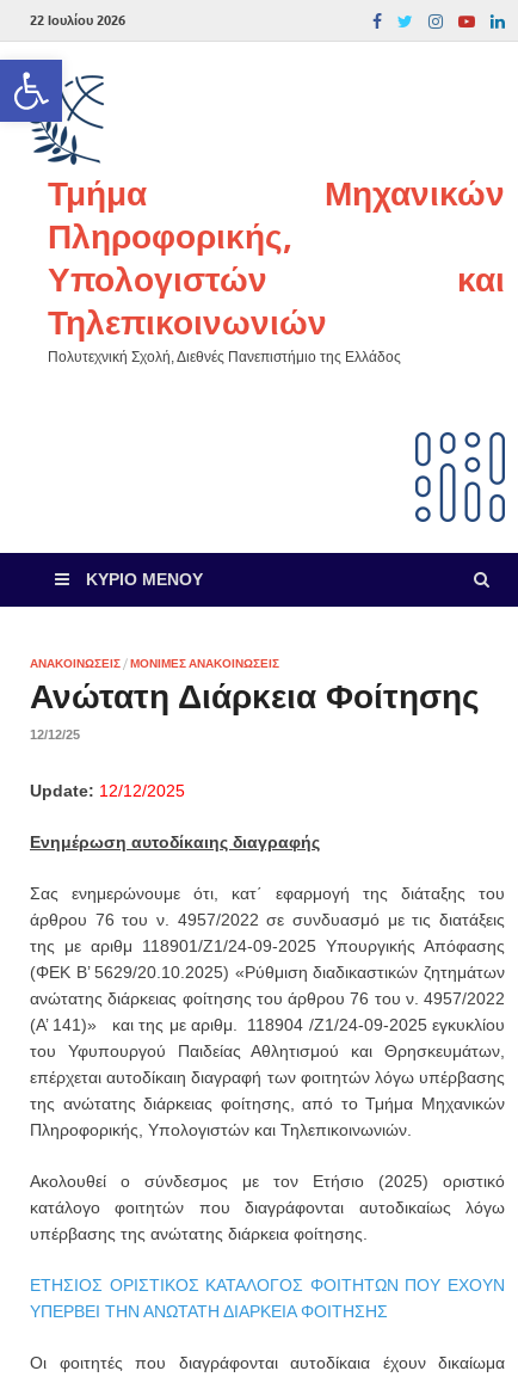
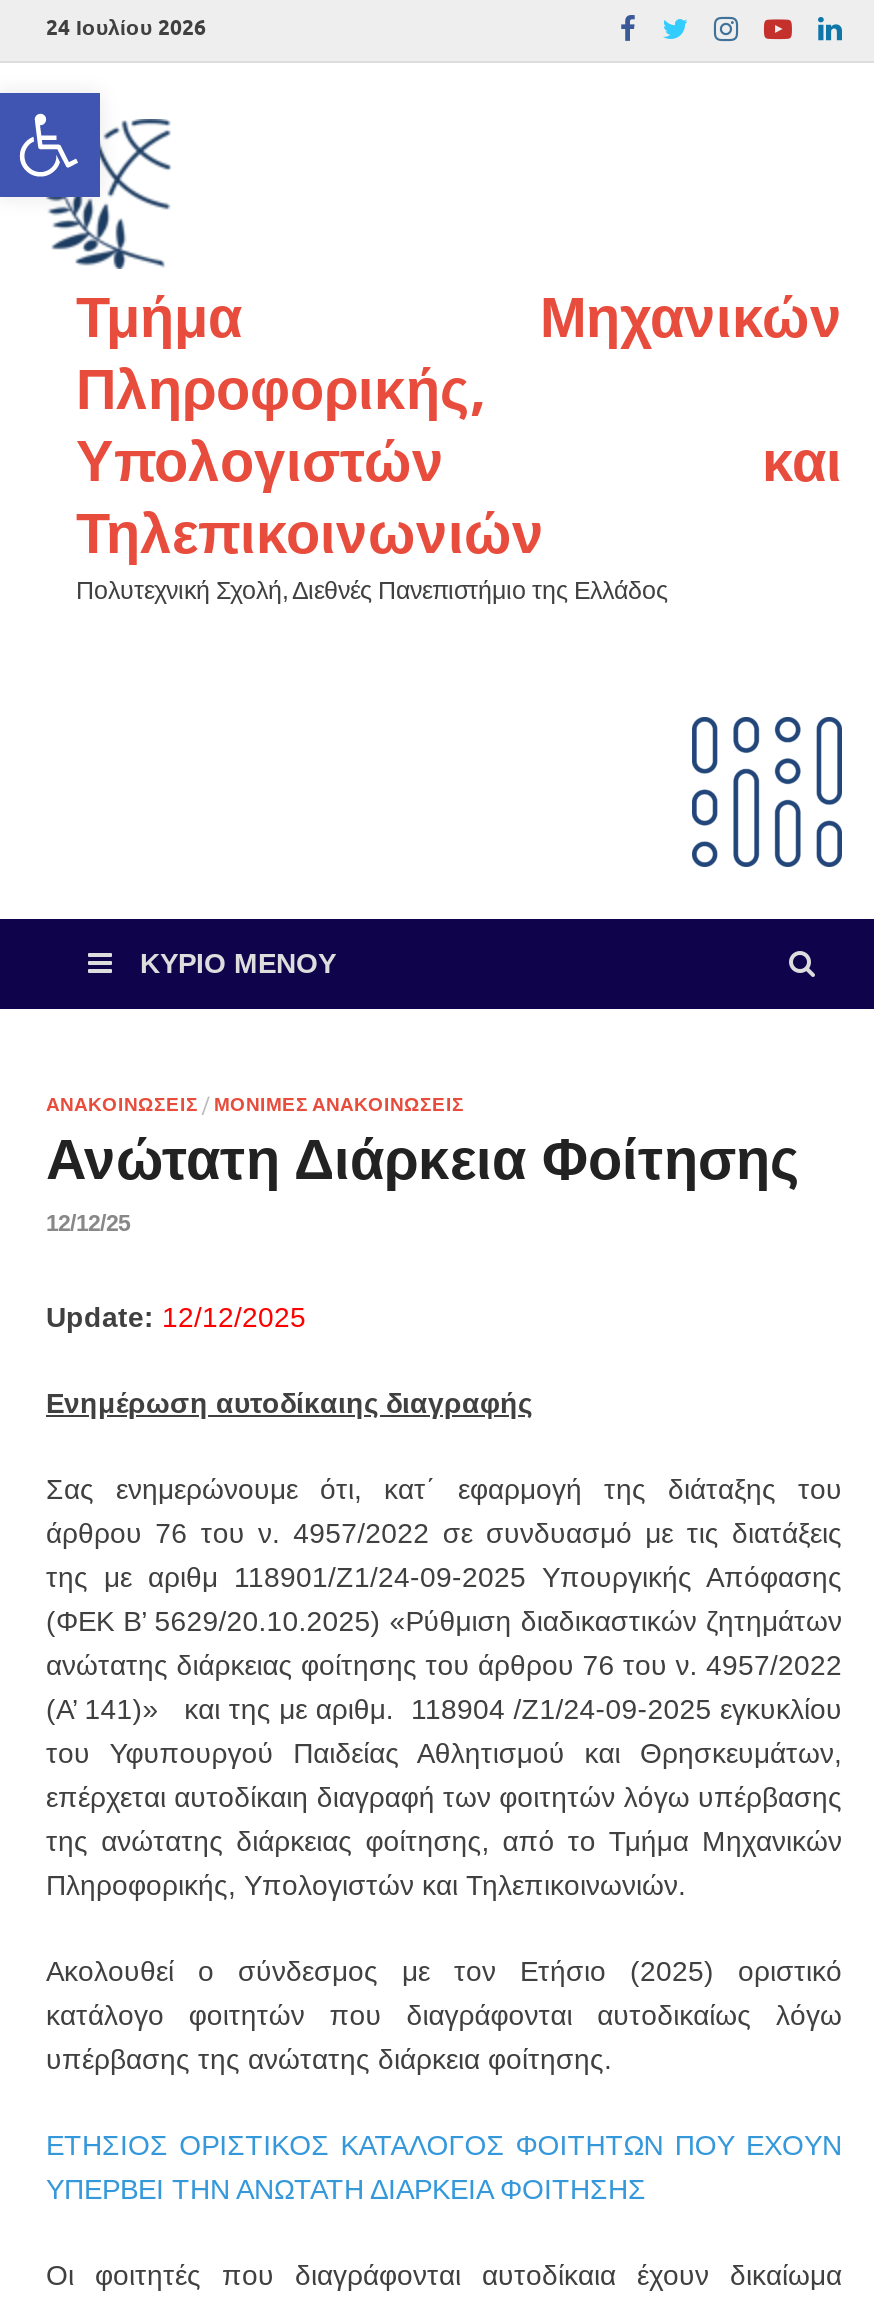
- 22 Ιουλίου 2026
+ 24 Ιουλίου 2026
